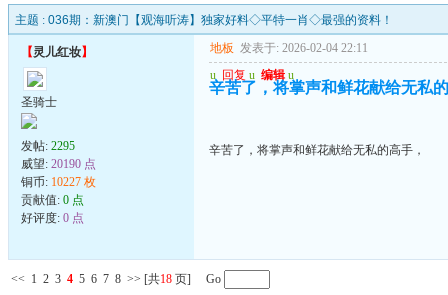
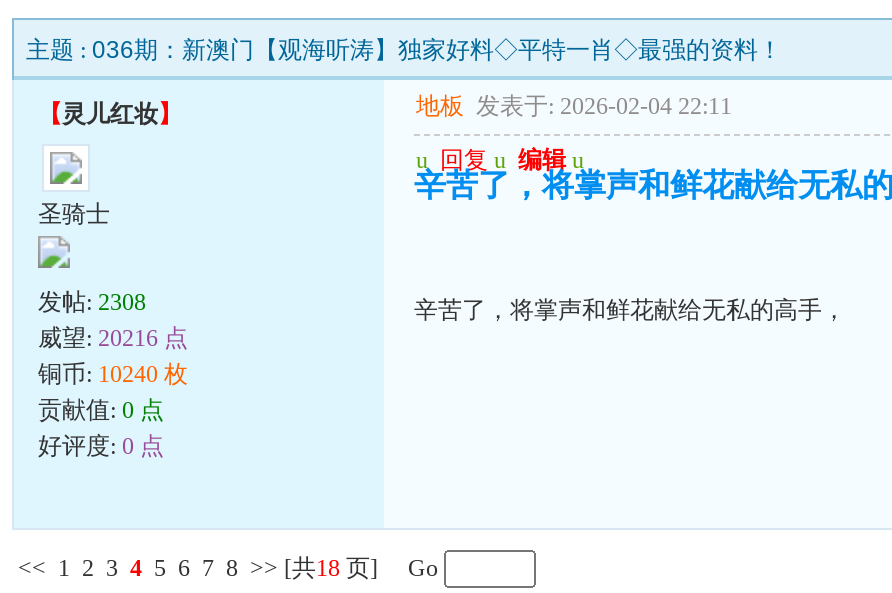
- 发帖: 2295
+ 发帖: 2308

- 威望: 20190 点
+ 威望: 20216 点

- 铜币: 10227 枚
+ 铜币: 10240 枚
